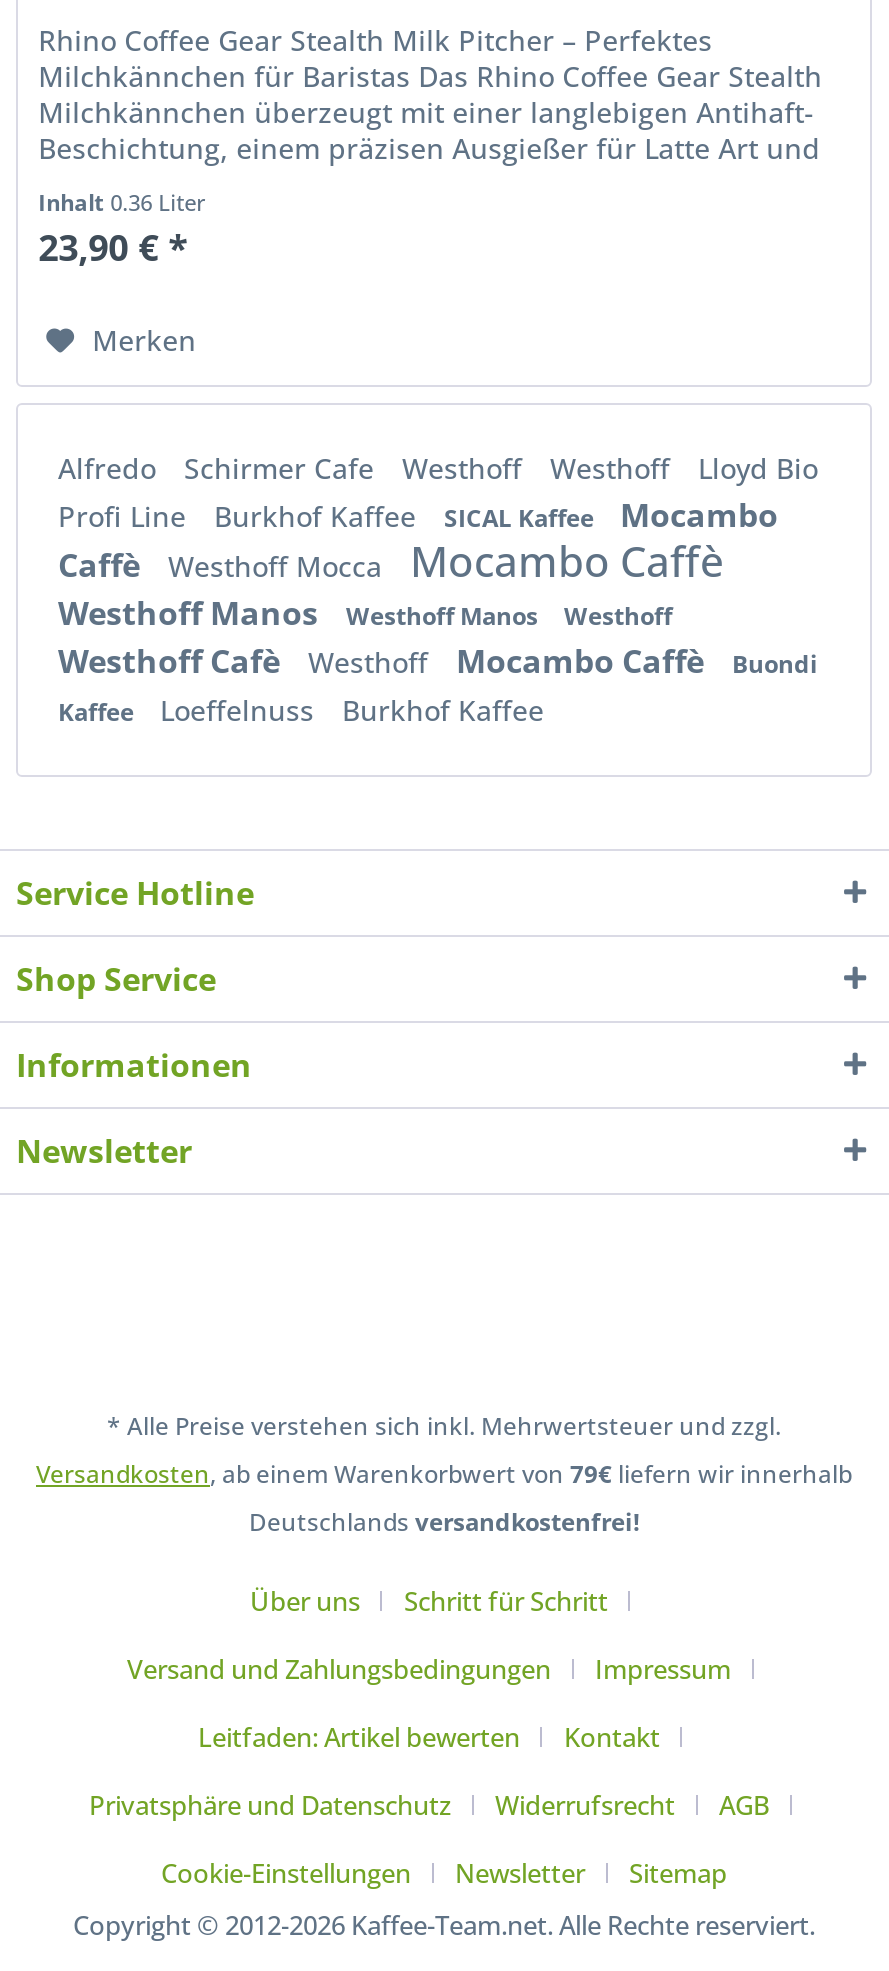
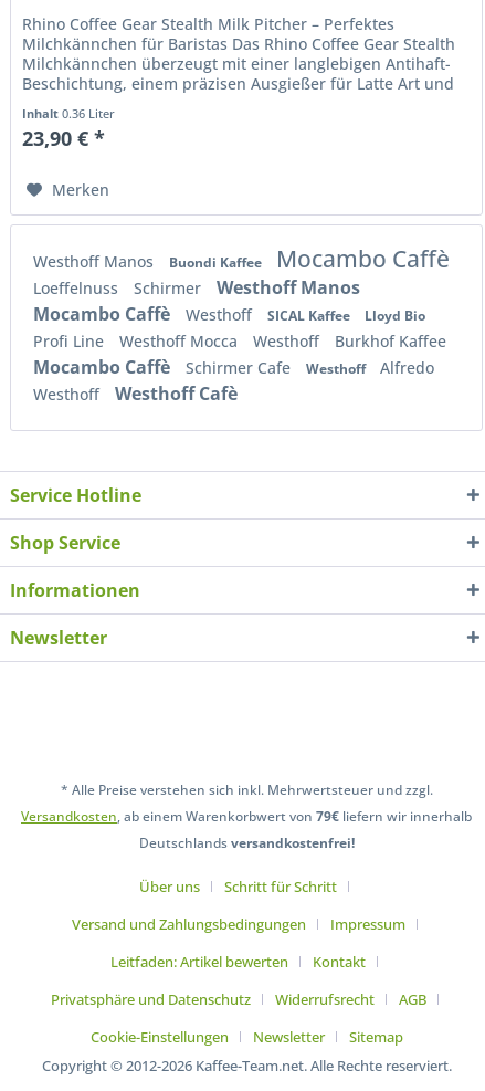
- Alfredo Schirmer Cafe Westhoff Westhoff Lloyd Bio
- Profi Line Burkhof Kaffee SICAL Kaffee Mocambo
- Caffè Westhoff Mocca Mocambo Caffè
- Westhoff Manos Westhoff Manos Westhoff
- Westhoff Cafè Westhoff Mocambo Caffè Buondi
- Kaffee Loeffelnuss Burkhof Kaffee
+ Westhoff Manos Buondi Kaffee Mocambo Caffè
+ Loeffelnuss Schirmer Westhoff Manos
+ Mocambo Caffè Westhoff SICAL Kaffee Lloyd Bio
+ Profi Line Westhoff Mocca Westhoff Burkhof Kaffee
+ Mocambo Caffè Schirmer Cafe Westhoff Alfredo
+ Westhoff Westhoff Cafè
